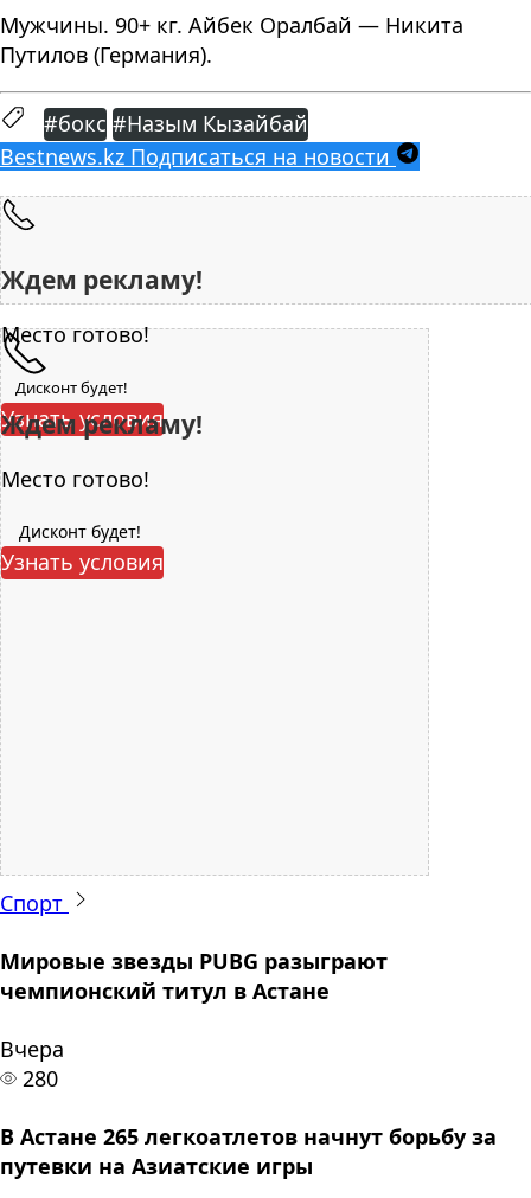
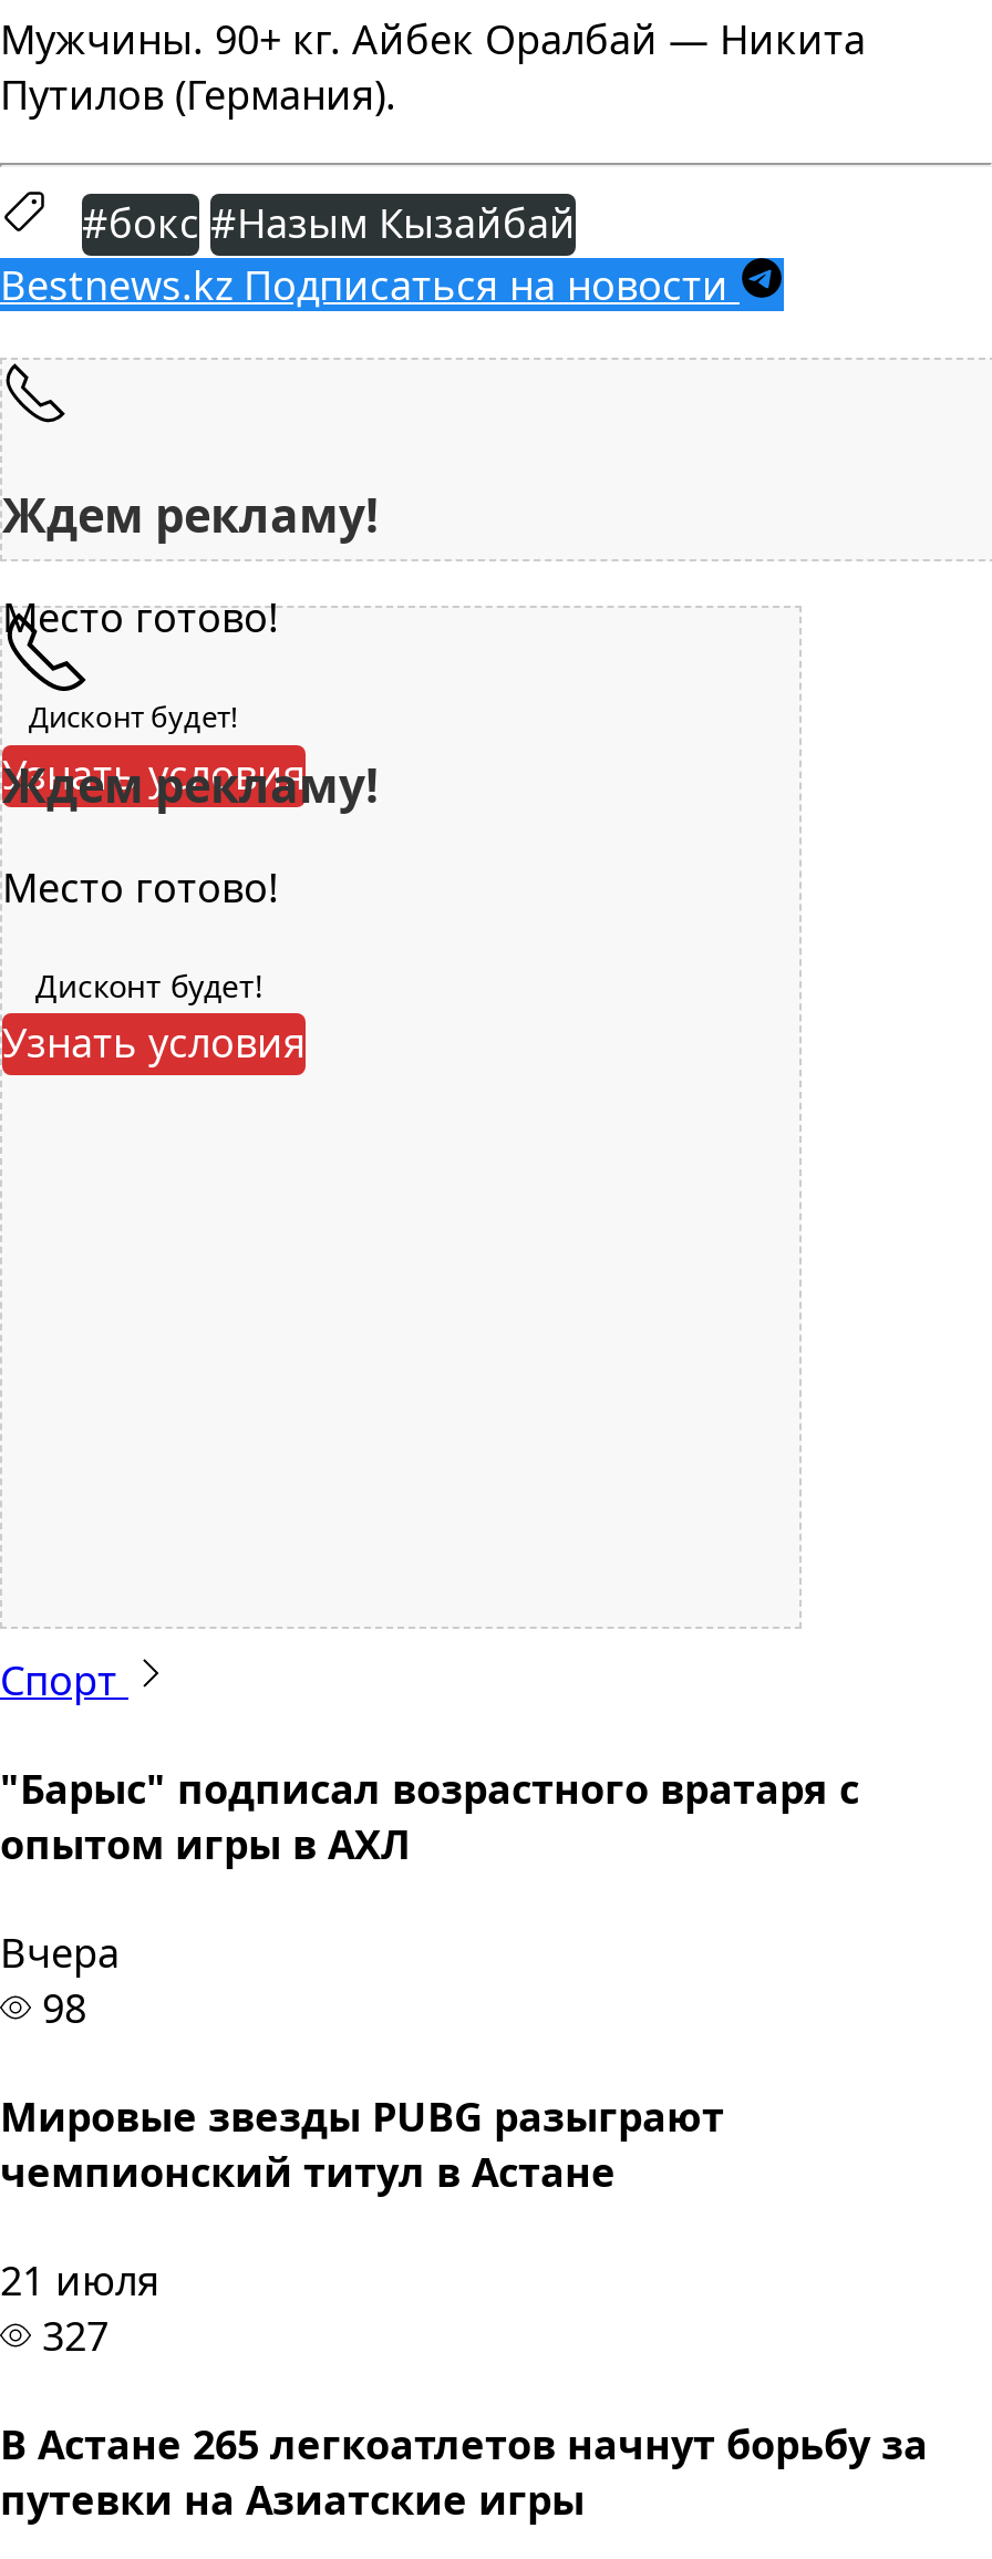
+ "Барыс" подписал возрастного вратаря с
+ опытом игры в АХЛ
+ Вчера
+ 98

- Вчера
- 280
+ 21 июля
+ 327
